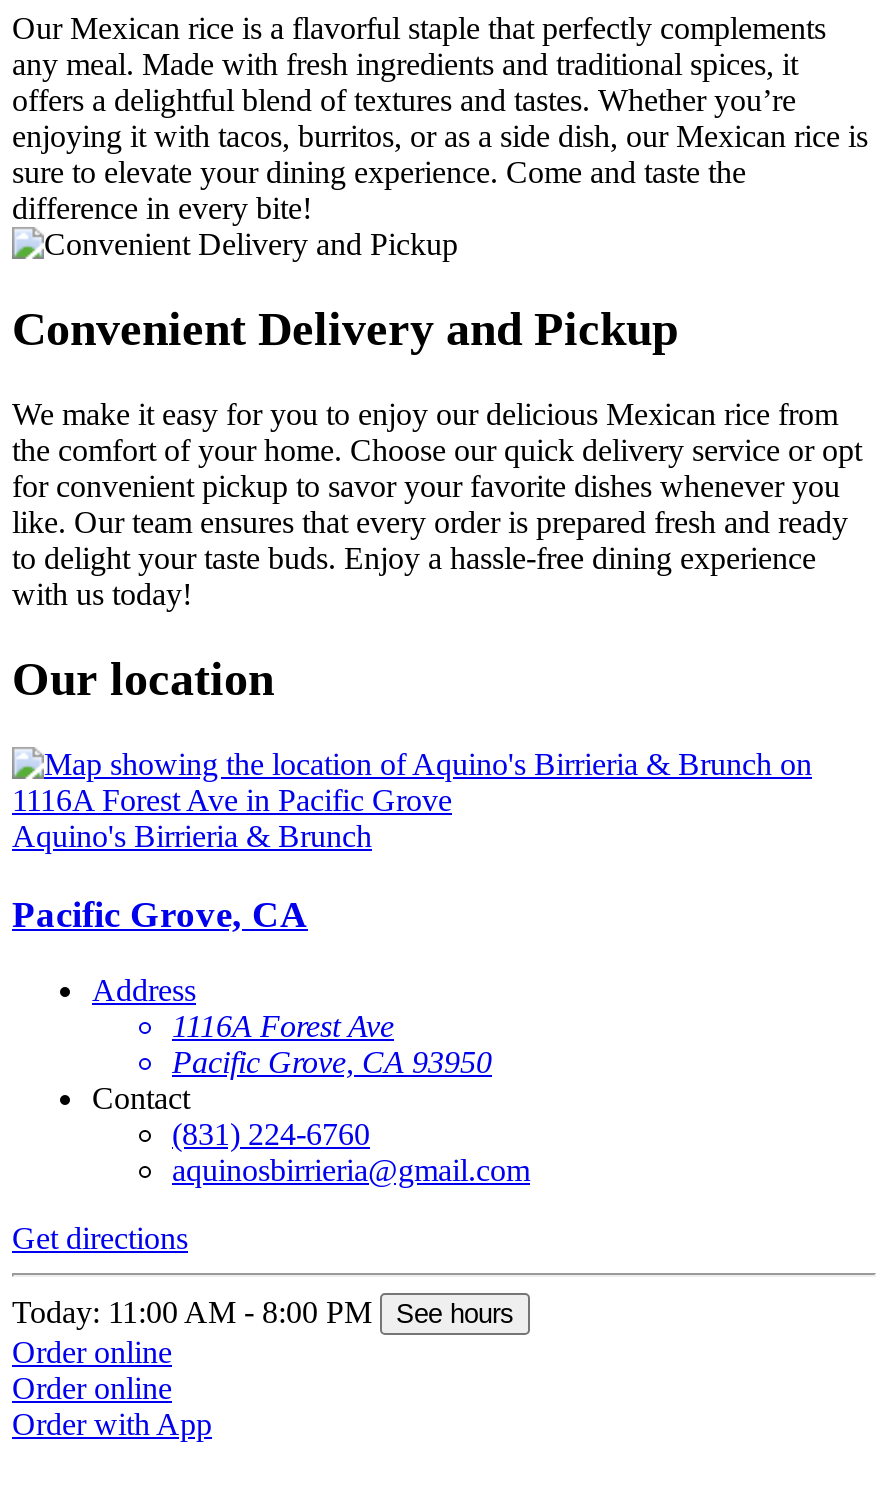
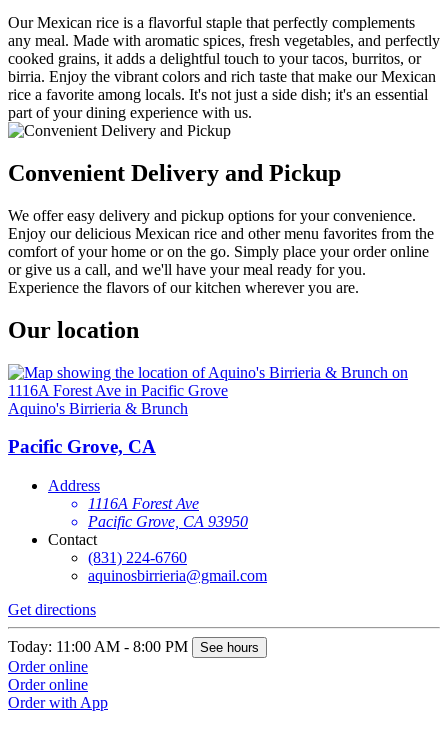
- any meal. Made with fresh ingredients and traditional spices, it
- offers a delightful blend of textures and tastes. Whether you’re
- enjoying it with tacos, burritos, or as a side dish, our Mexican rice is
- sure to elevate your dining experience. Come and taste the
- difference in every bite!
+ any meal. Made with aromatic spices, fresh vegetables, and perfectly
+ cooked grains, it adds a delightful touch to your tacos, burritos, or
+ birria. Enjoy the vibrant colors and rich taste that make our Mexican
+ rice a favorite among locals. It's not just a side dish; it's an essential
+ part of your dining experience with us.

- We make it easy for you to enjoy our delicious Mexican rice from
- the comfort of your home. Choose our quick delivery service or opt
- for convenient pickup to savor your favorite dishes whenever you
- like. Our team ensures that every order is prepared fresh and ready
- to delight your taste buds. Enjoy a hassle-free dining experience
- with us today!
+ We offer easy delivery and pickup options for your convenience.
+ Enjoy our delicious Mexican rice and other menu favorites from the
+ comfort of your home or on the go. Simply place your order online
+ or give us a call, and we'll have your meal ready for you.
+ Experience the flavors of our kitchen wherever you are.
